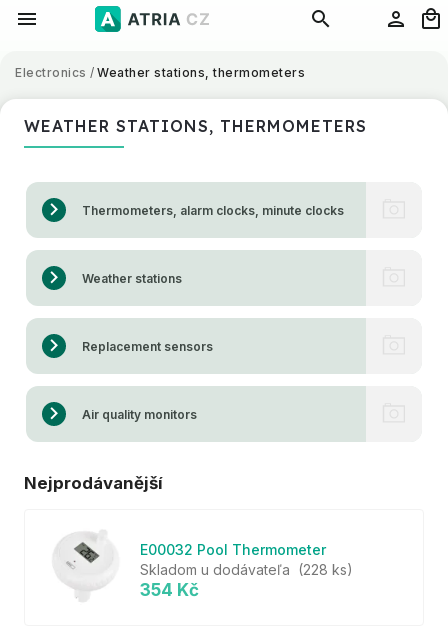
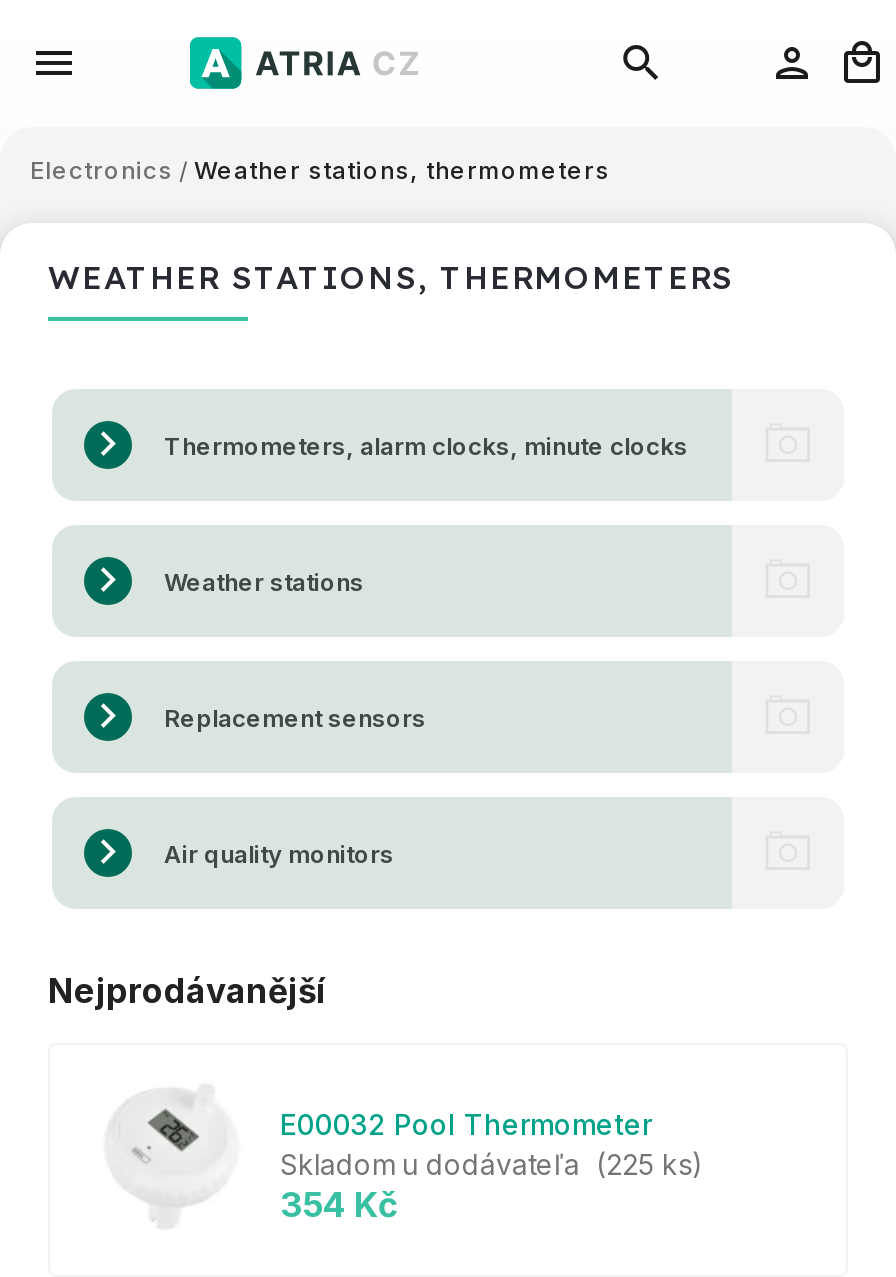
- Skladom u dodávateľa (228 ks)
+ Skladom u dodávateľa (225 ks)
